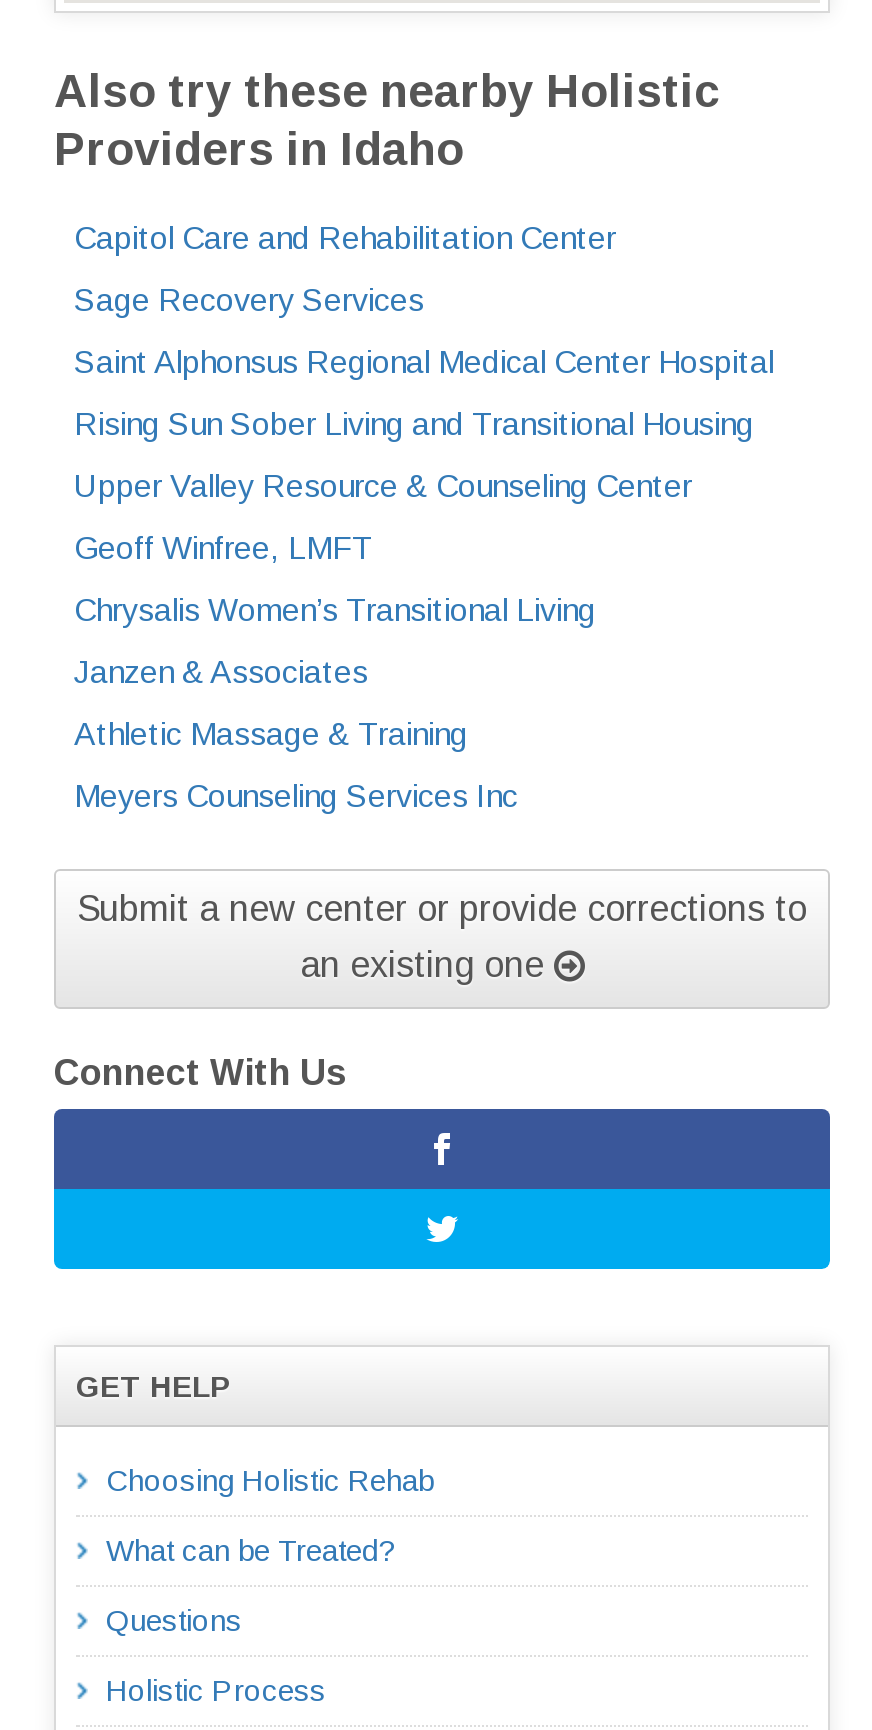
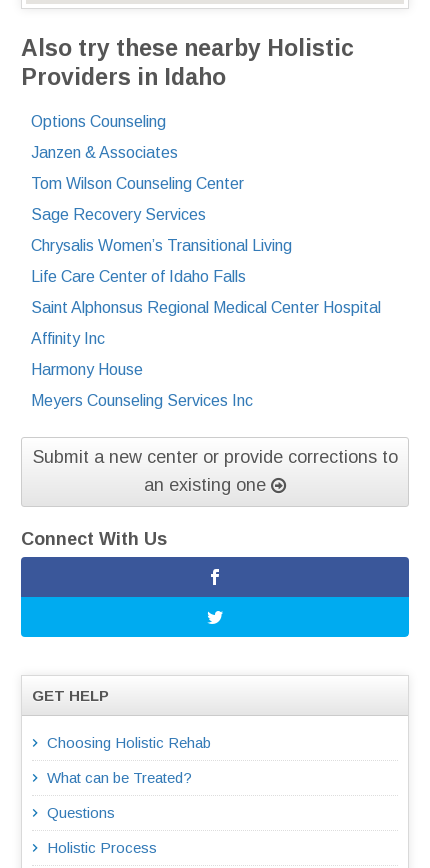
- Capitol Care and Rehabilitation Center
- Rising Sun Sober Living and Transitional Housing
- Upper Valley Resource & Counseling Center
- Geoff Winfree, LMFT
+ Options Counseling

moved down: Sage Recovery Services | Chrysalis Women’s Transitional Living

moved down: Saint Alphonsus Regional Medical Center Hospital

moved up: Janzen & Associates

- Athletic Massage & Training
+ Tom Wilson Counseling Center
+ Life Care Center of Idaho Falls
+ Affinity Inc
+ Harmony House
